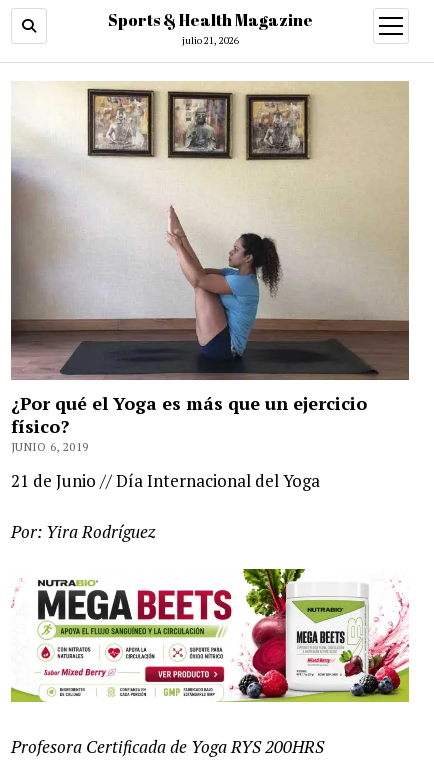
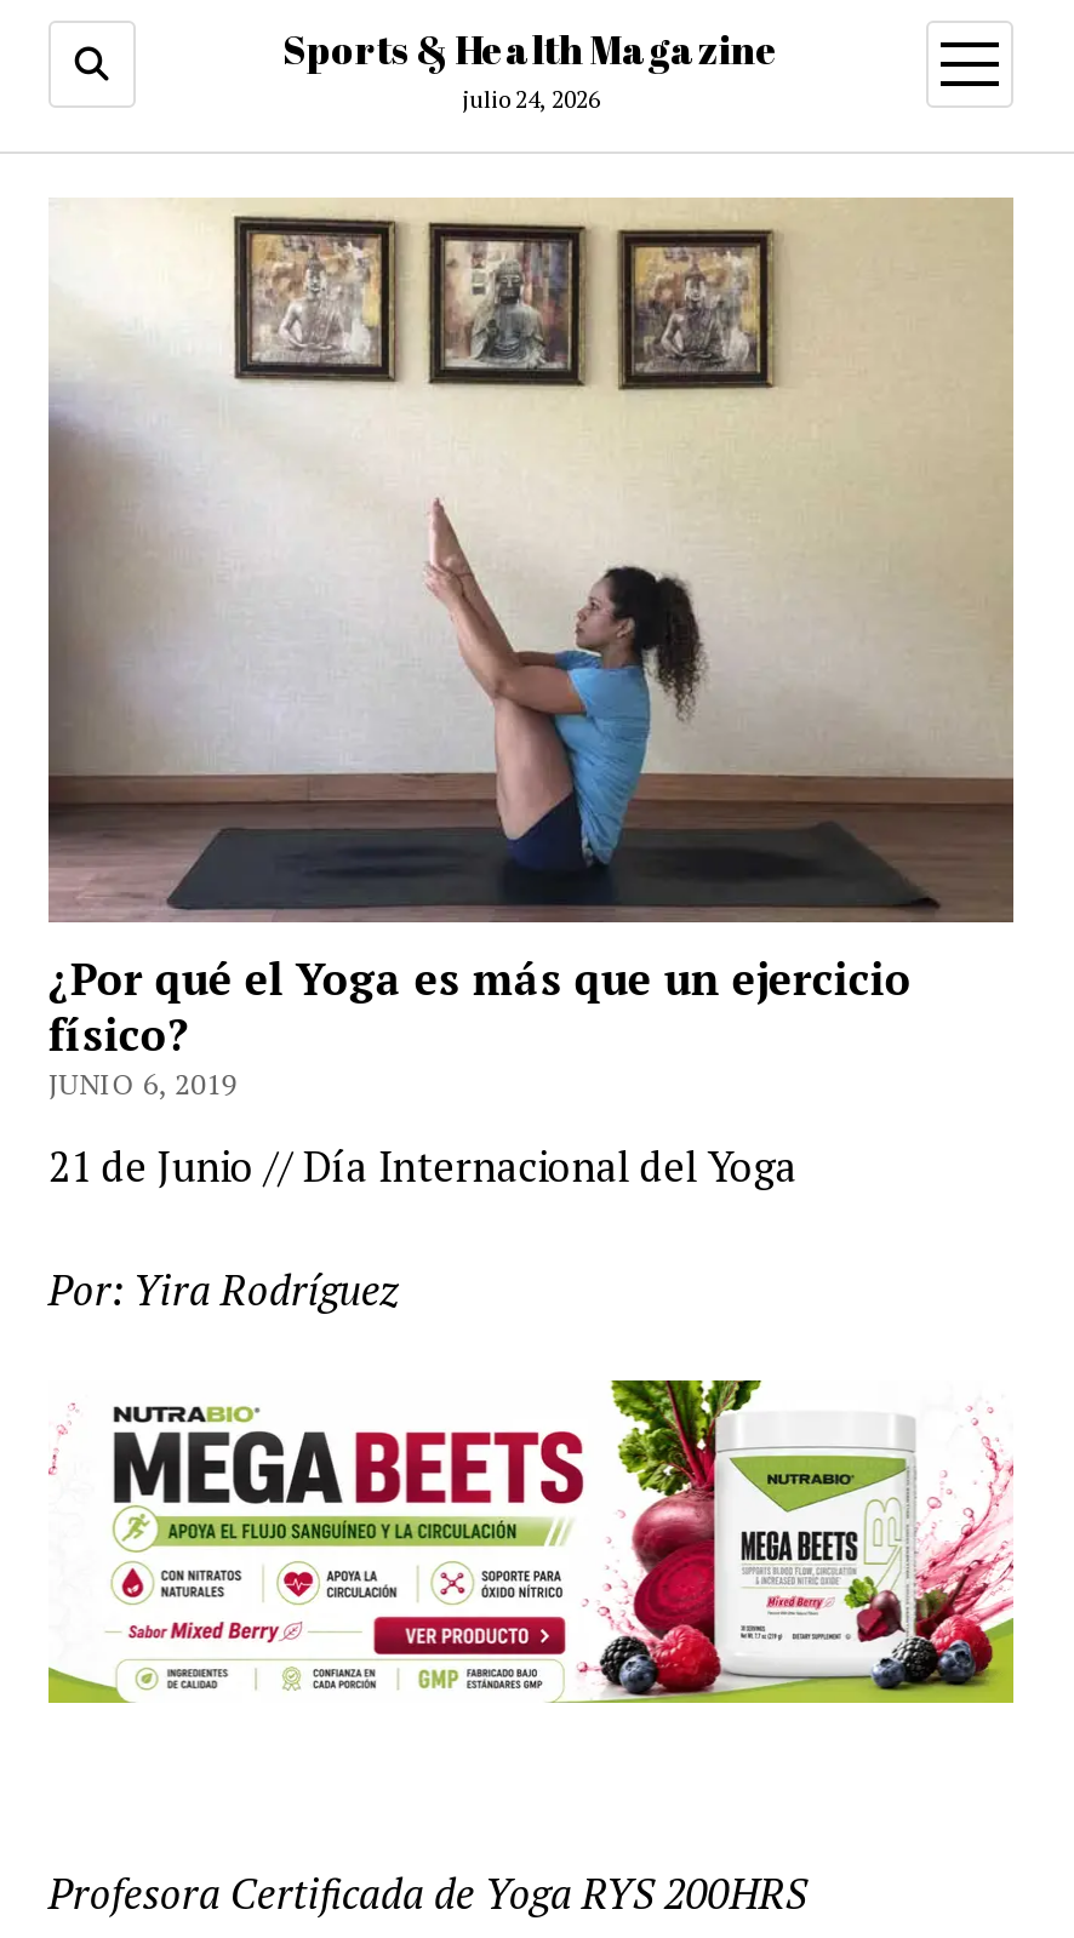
- julio 21, 2026
+ julio 24, 2026
